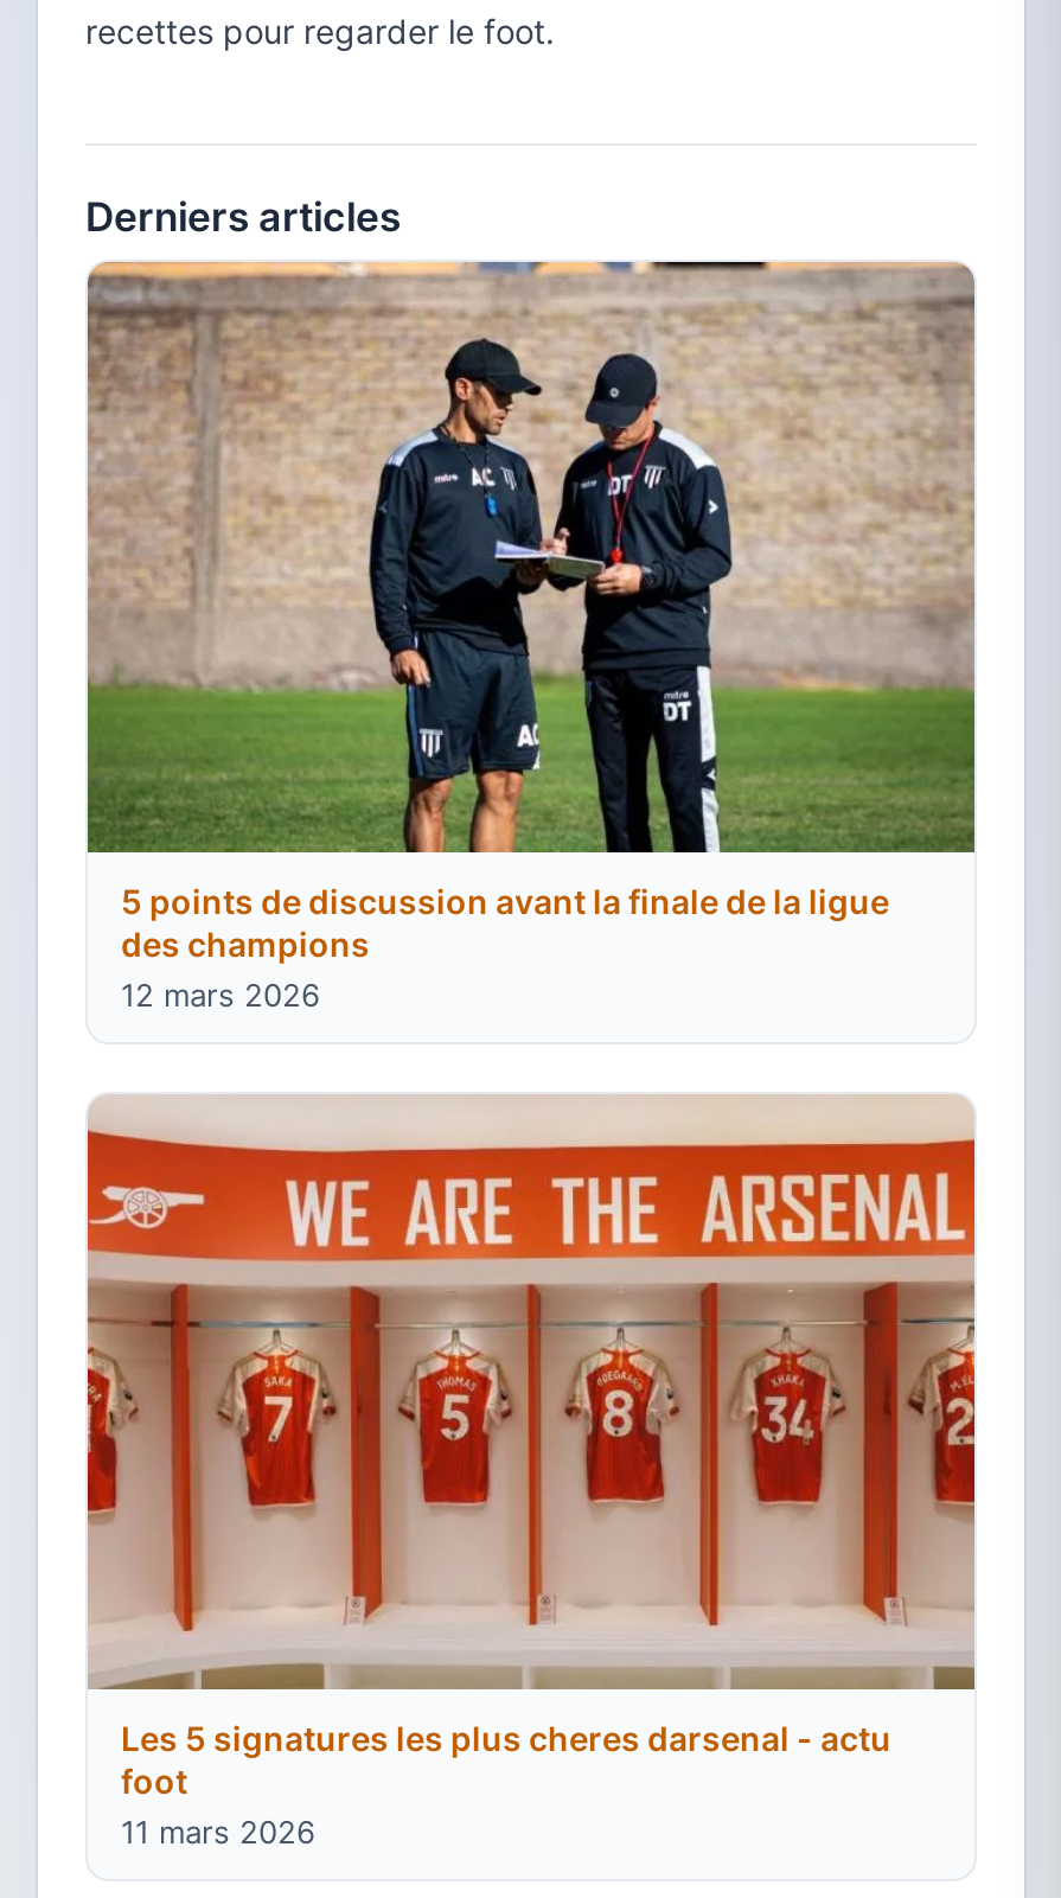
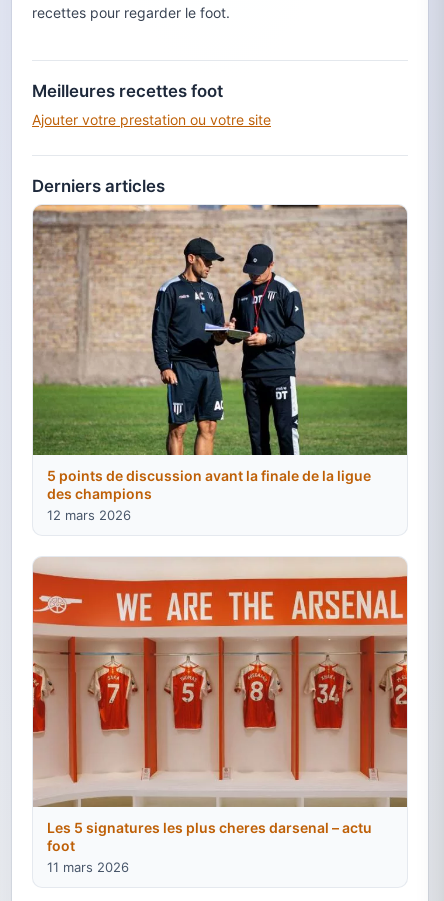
+ Meilleures recettes foot
+ Ajouter votre prestation ou votre site

- Les 5 signatures les plus cheres darsenal - actu
+ Les 5 signatures les plus cheres darsenal – actu
